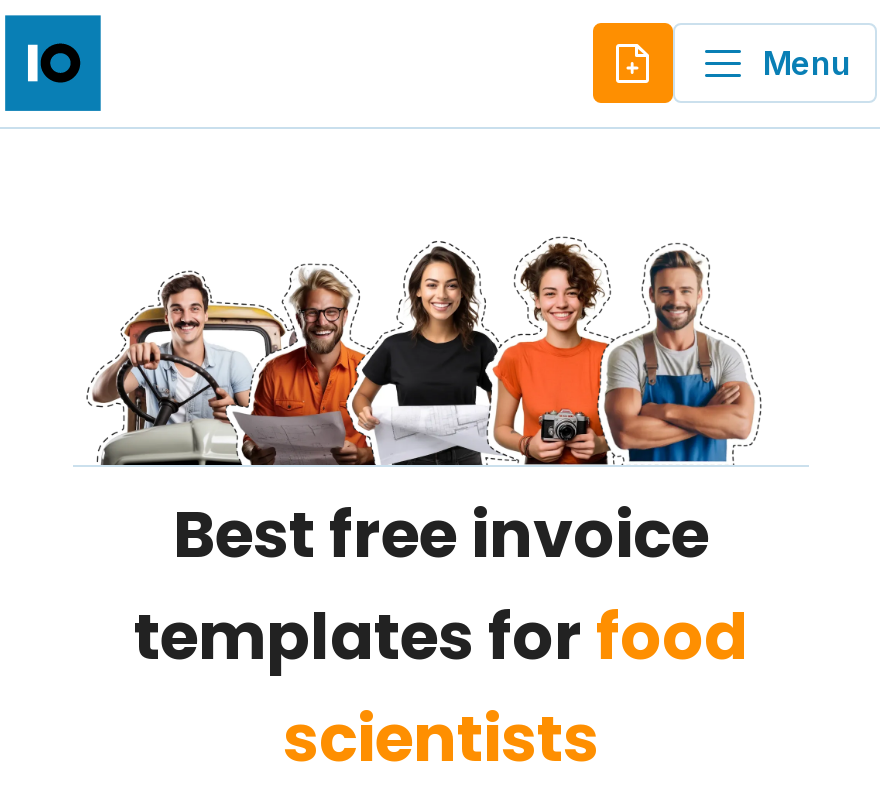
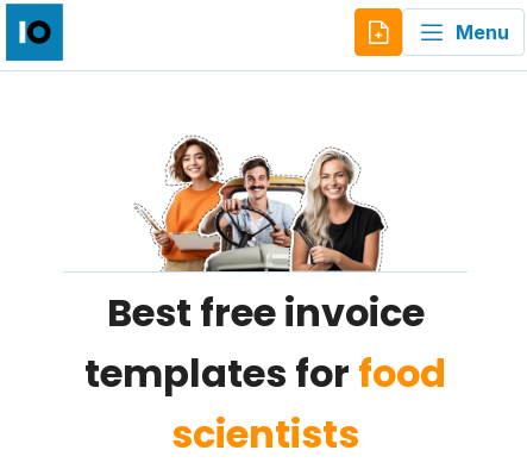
- [image]
+ [image]
